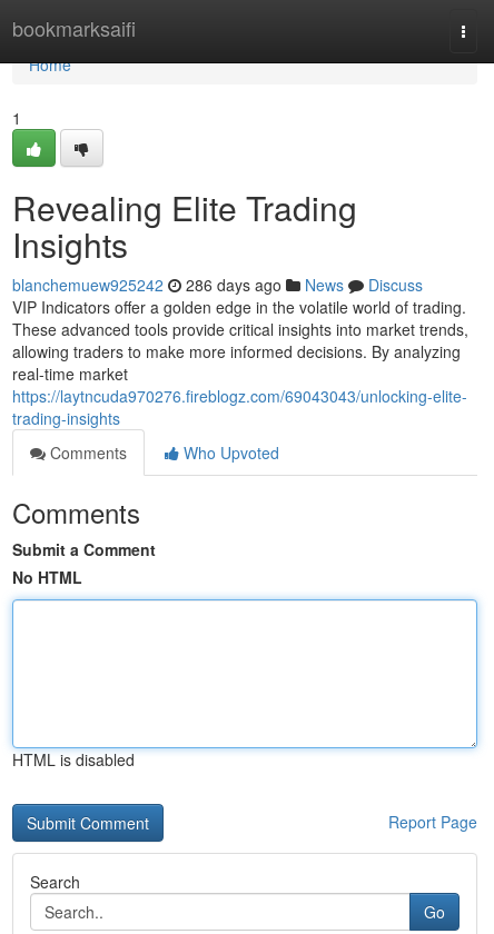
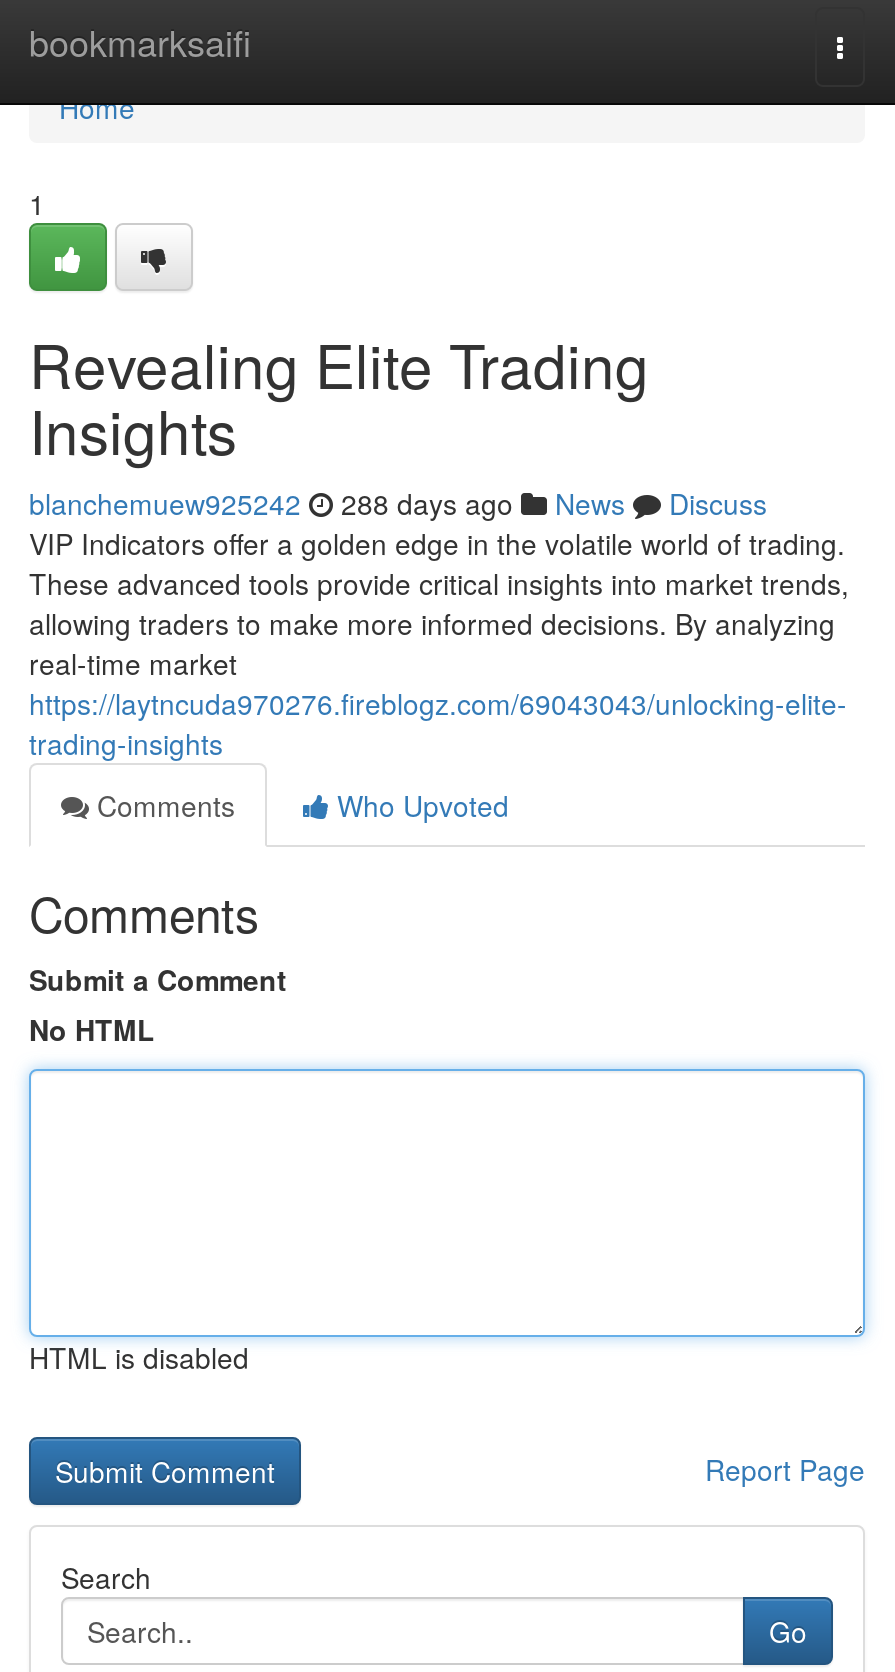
- blanchemuew925242 286 days ago News Discuss
+ blanchemuew925242 288 days ago News Discuss
